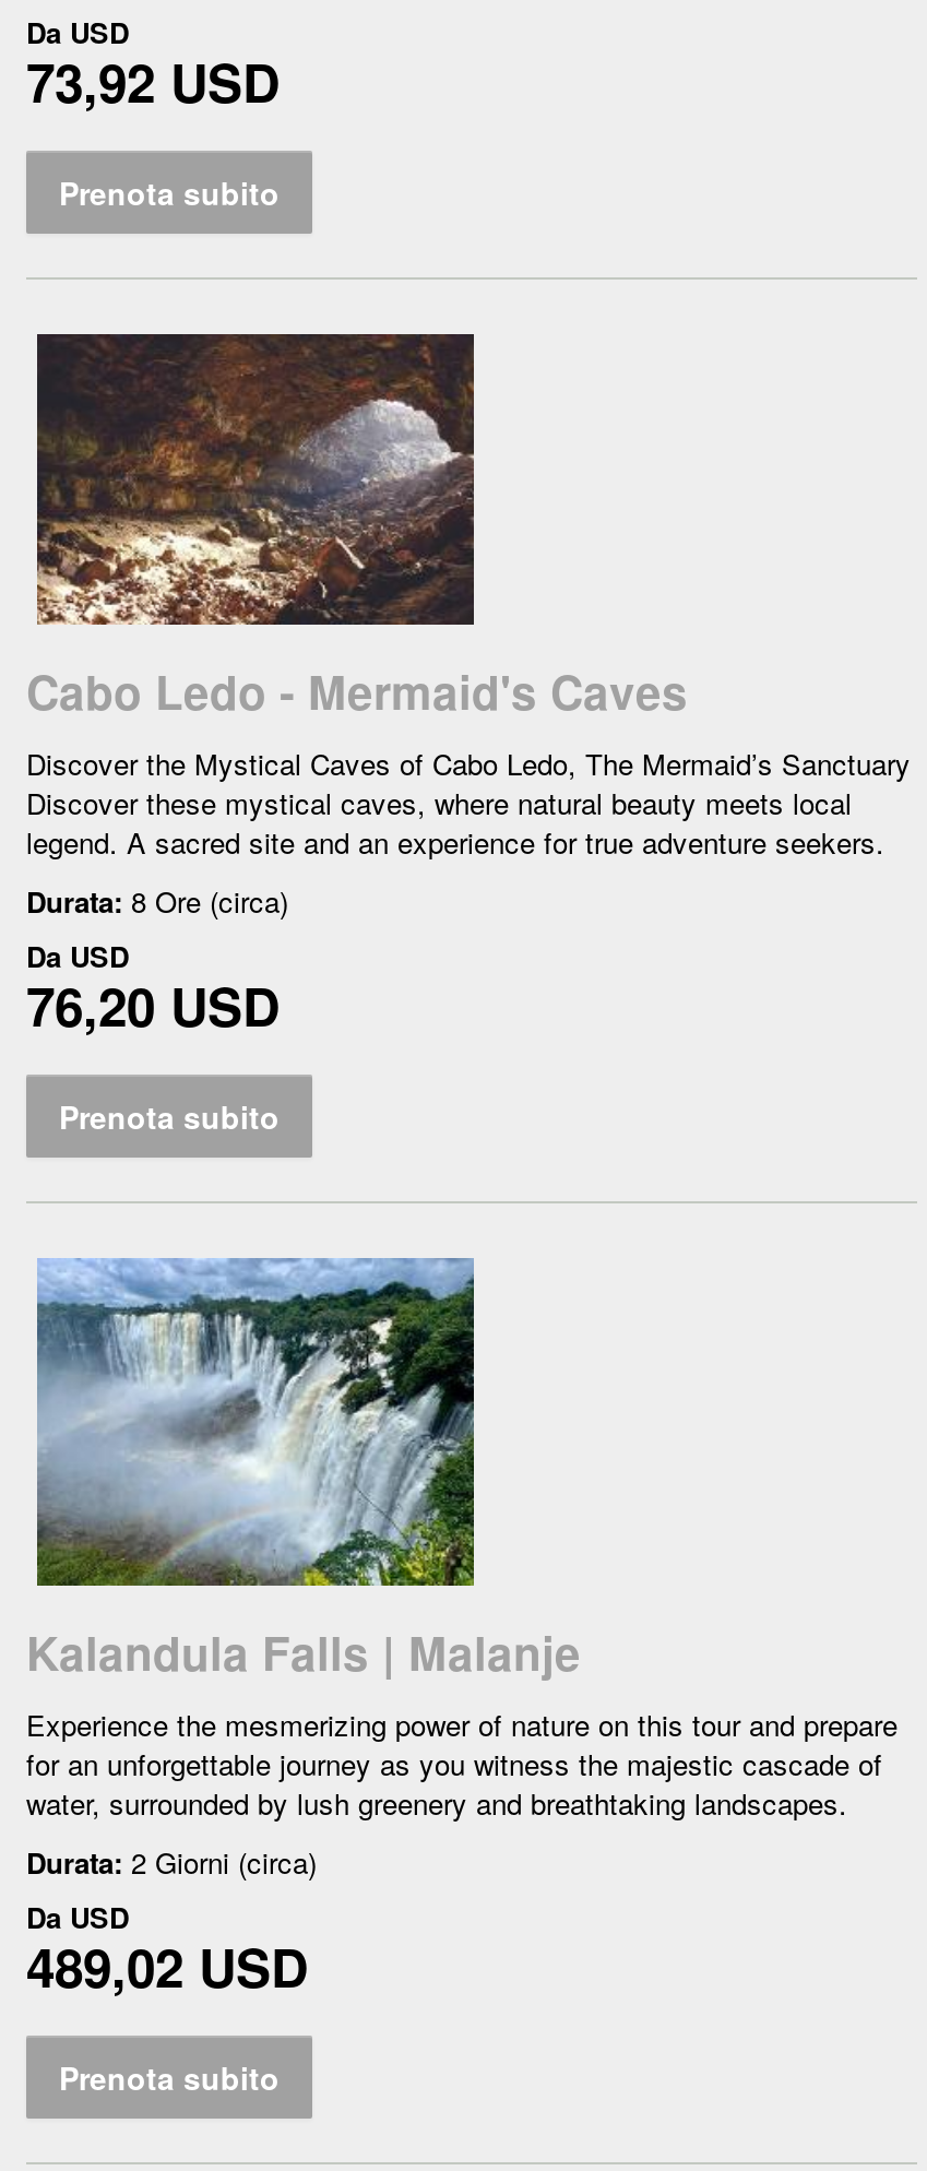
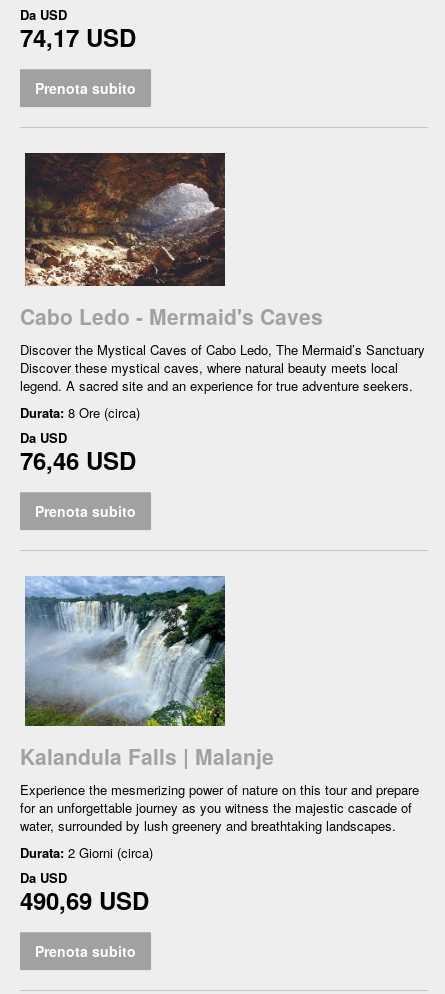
- 73,92 USD
+ 74,17 USD

- 76,20 USD
+ 76,46 USD

- 489,02 USD
+ 490,69 USD
